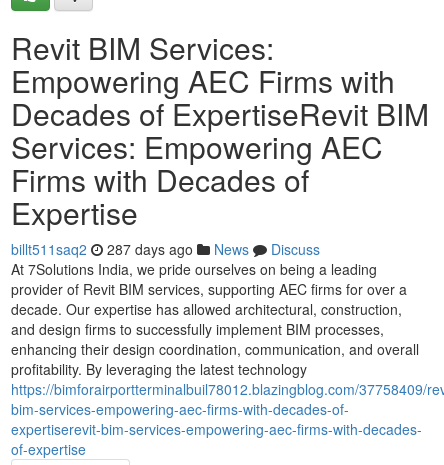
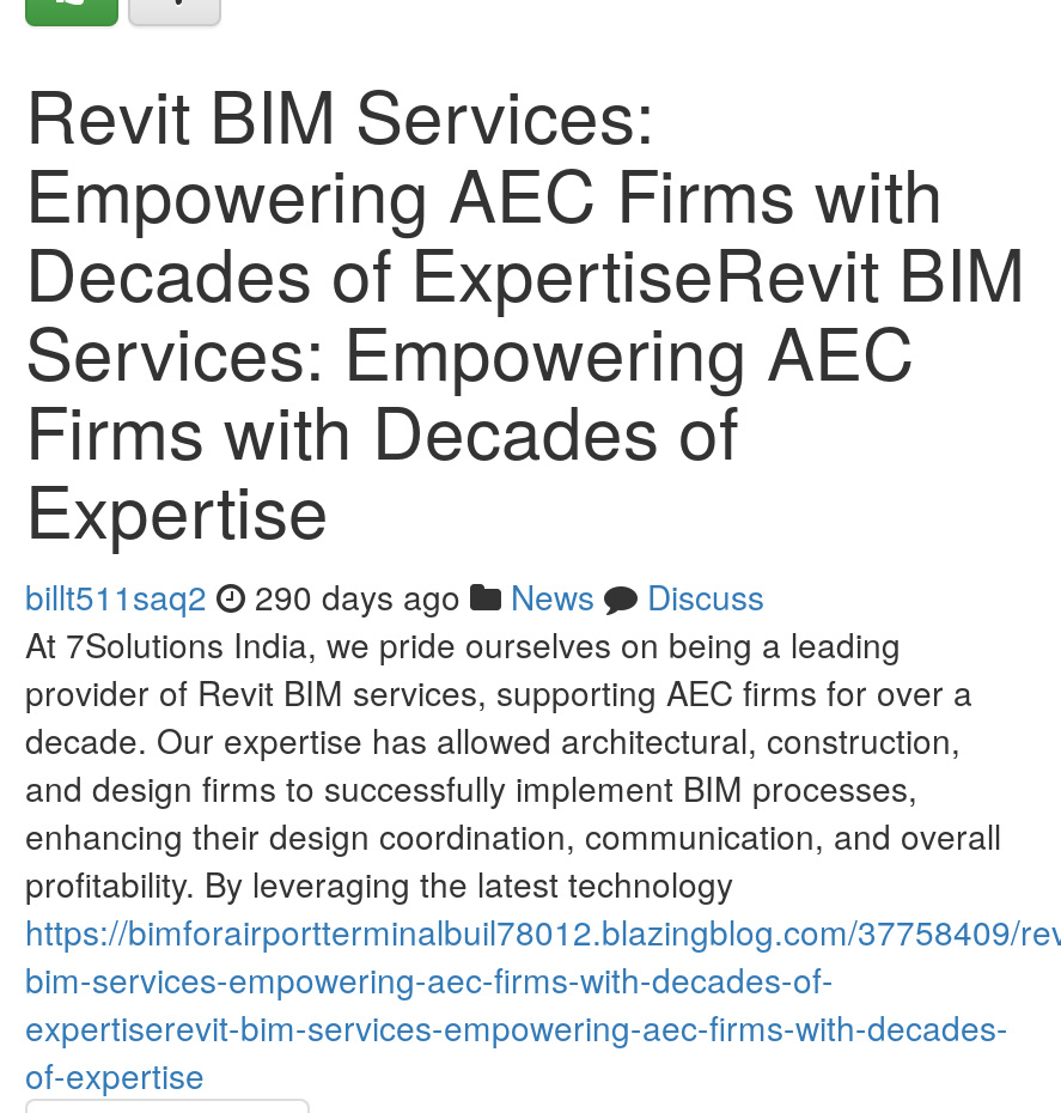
- billt511saq2 287 days ago News Discuss
+ billt511saq2 290 days ago News Discuss
